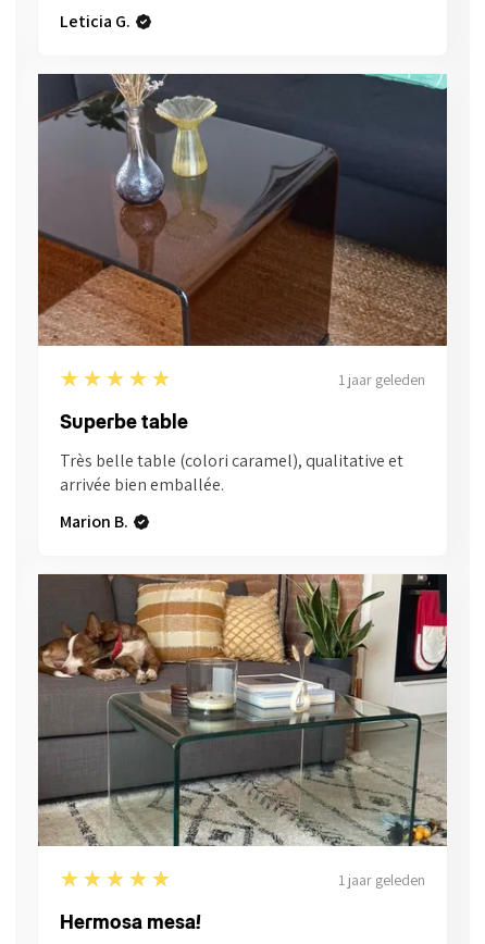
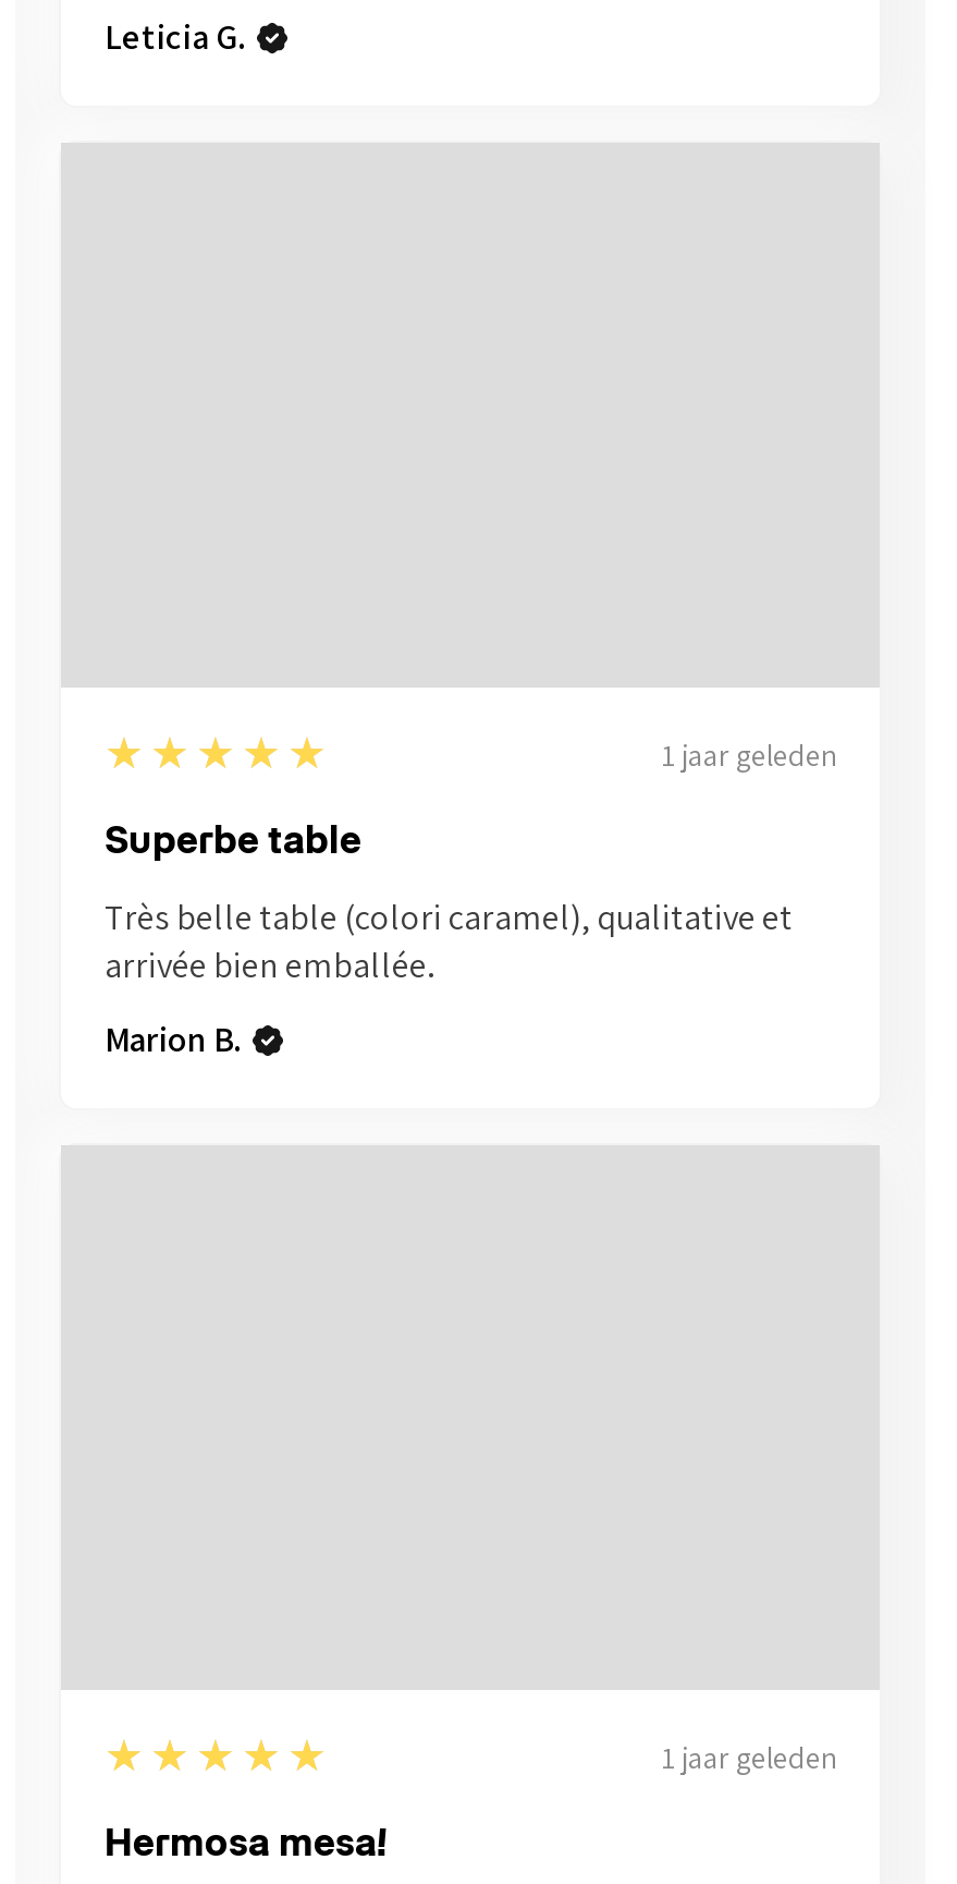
- [image]

- [image]
